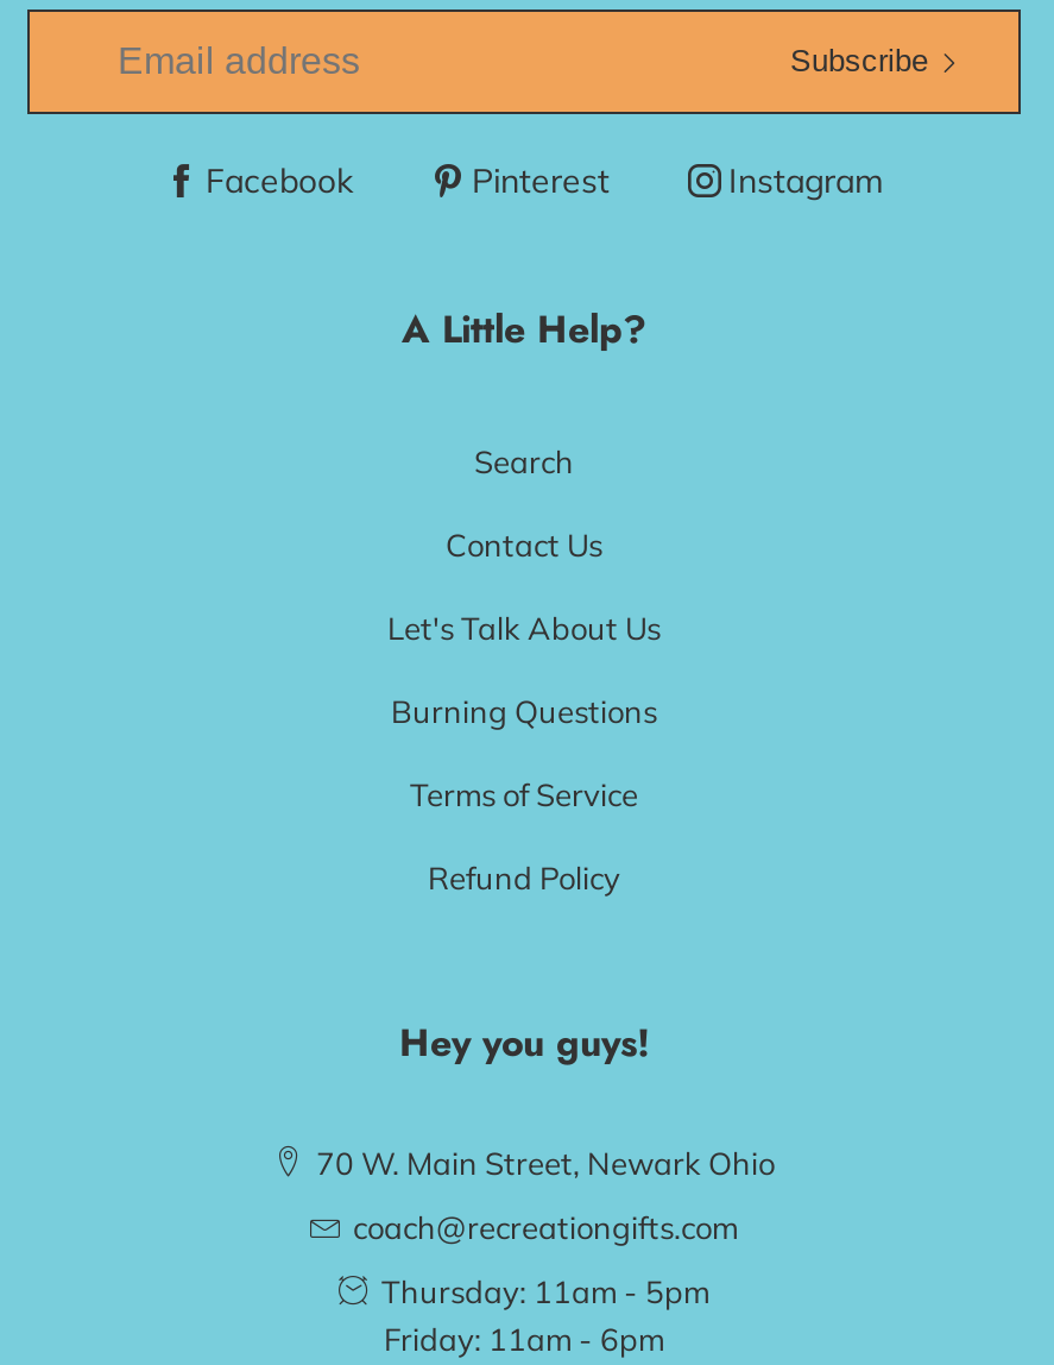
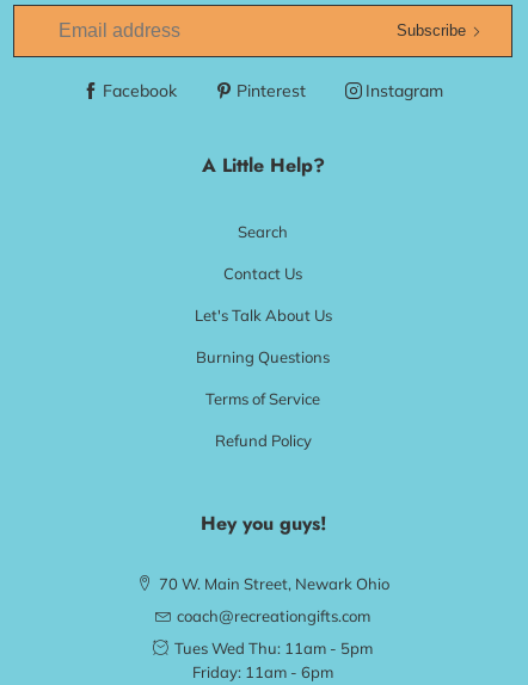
- Thursday: 11am - 5pm
+ Tues Wed Thu: 11am - 5pm
